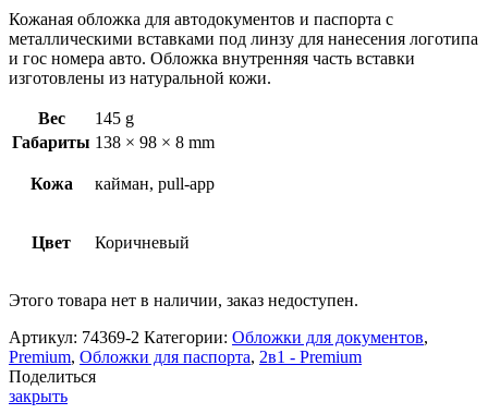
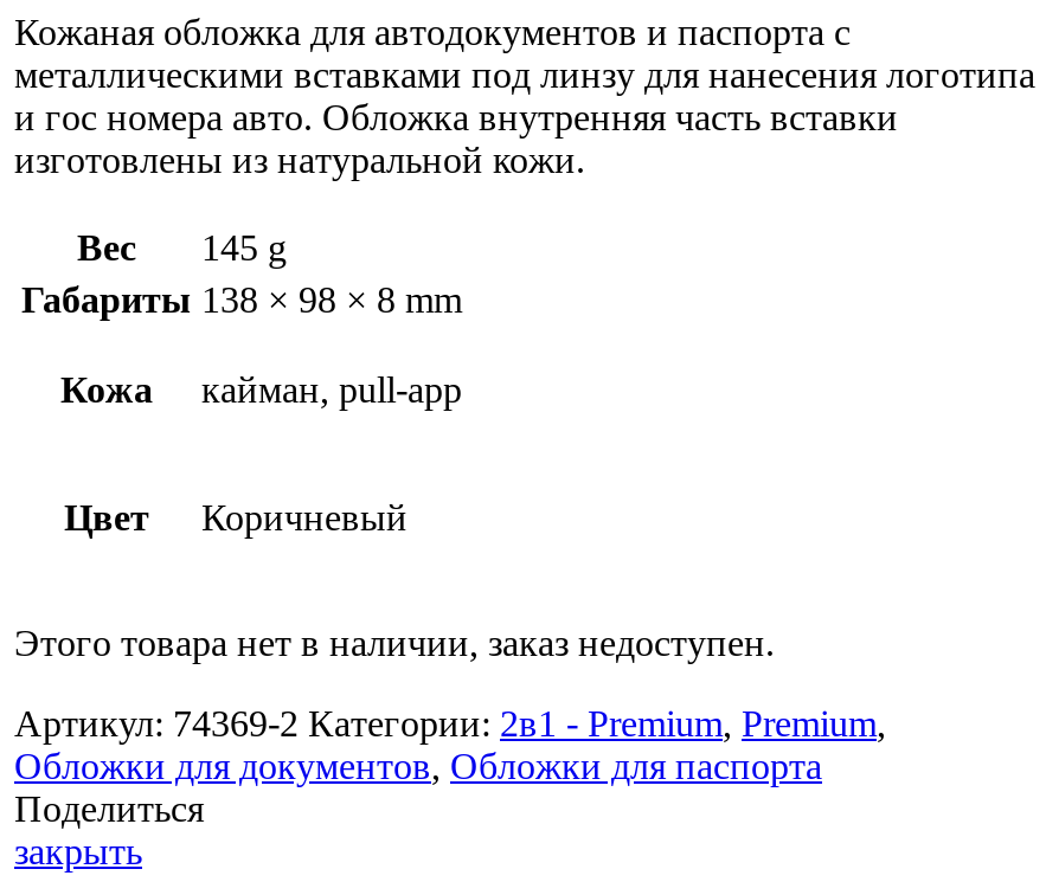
- Артикул: 74369-2 Категории: Обложки для документов,
- Premium, Обложки для паспорта, 2в1 - Premium
+ Артикул: 74369-2 Категории: 2в1 - Premium, Premium,
+ Обложки для документов, Обложки для паспорта
